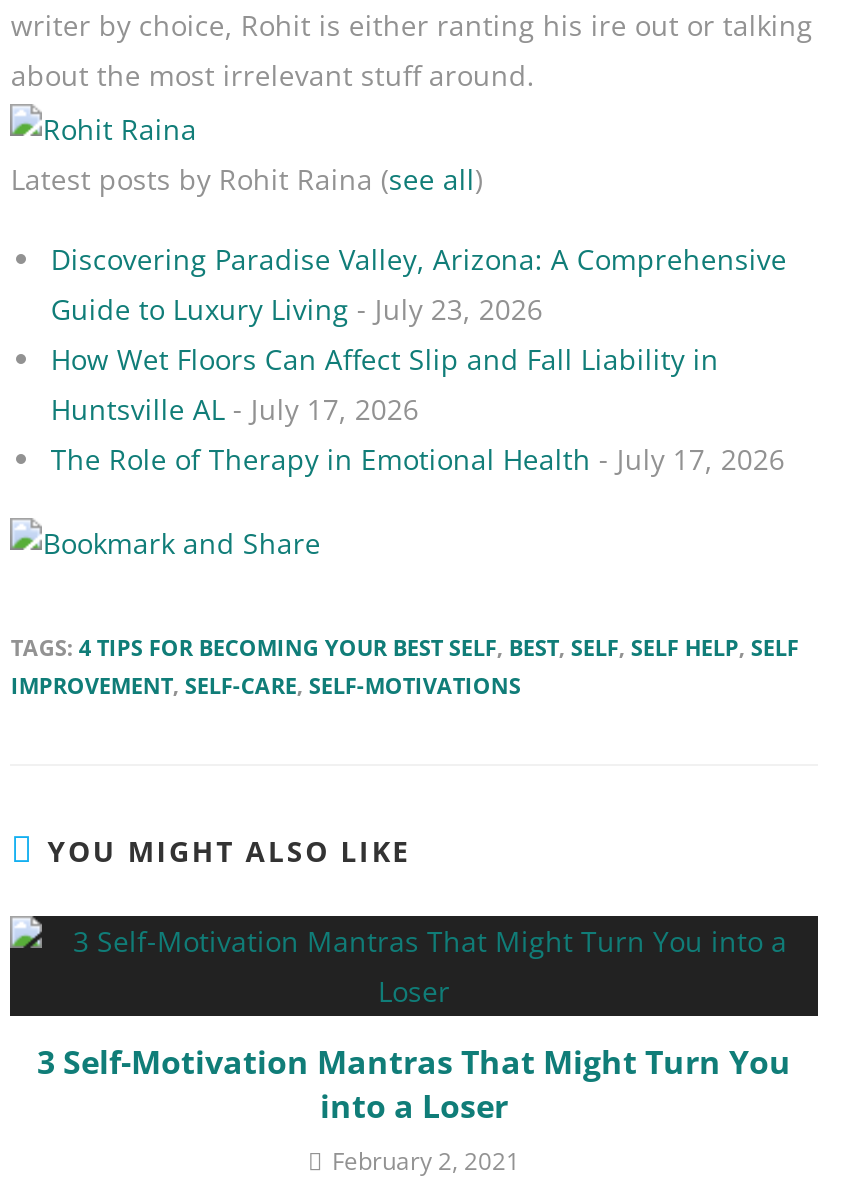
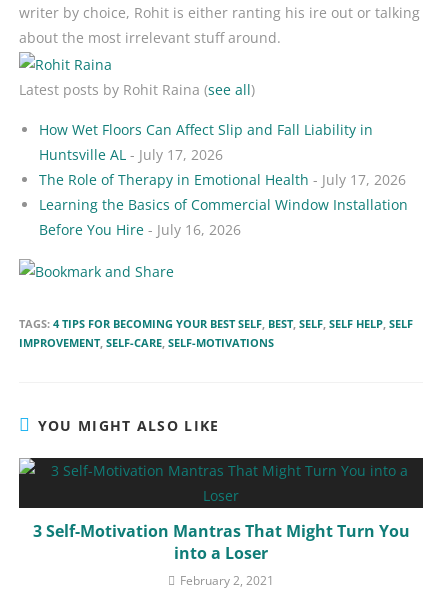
- Discovering Paradise Valley, Arizona: A Comprehensive
- Guide to Luxury Living - July 23, 2026

moved up: How Wet Floors Can Affect Slip and Fall Liability in | Huntsville AL - July 17, 2026 | The Role of Therapy in Emotional Health - July 17, 2026

+ Learning the Basics of Commercial Window Installation
+ Before You Hire - July 16, 2026
